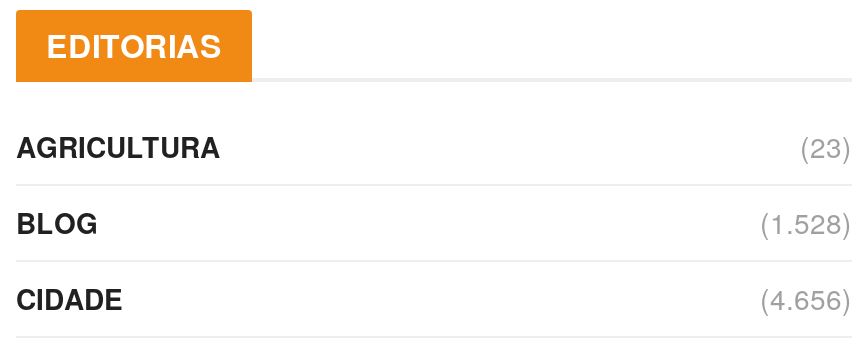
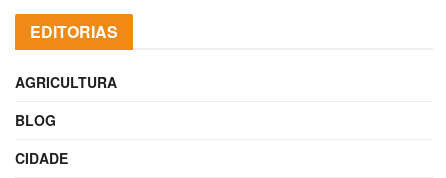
- (23)

- (1.528)

- (4.656)
